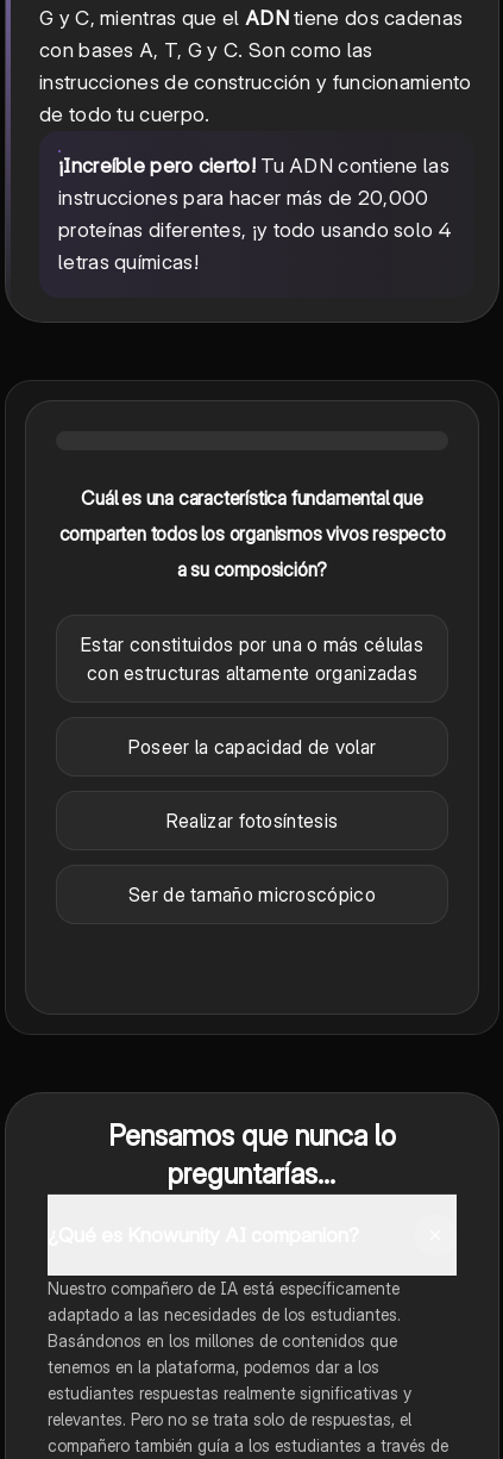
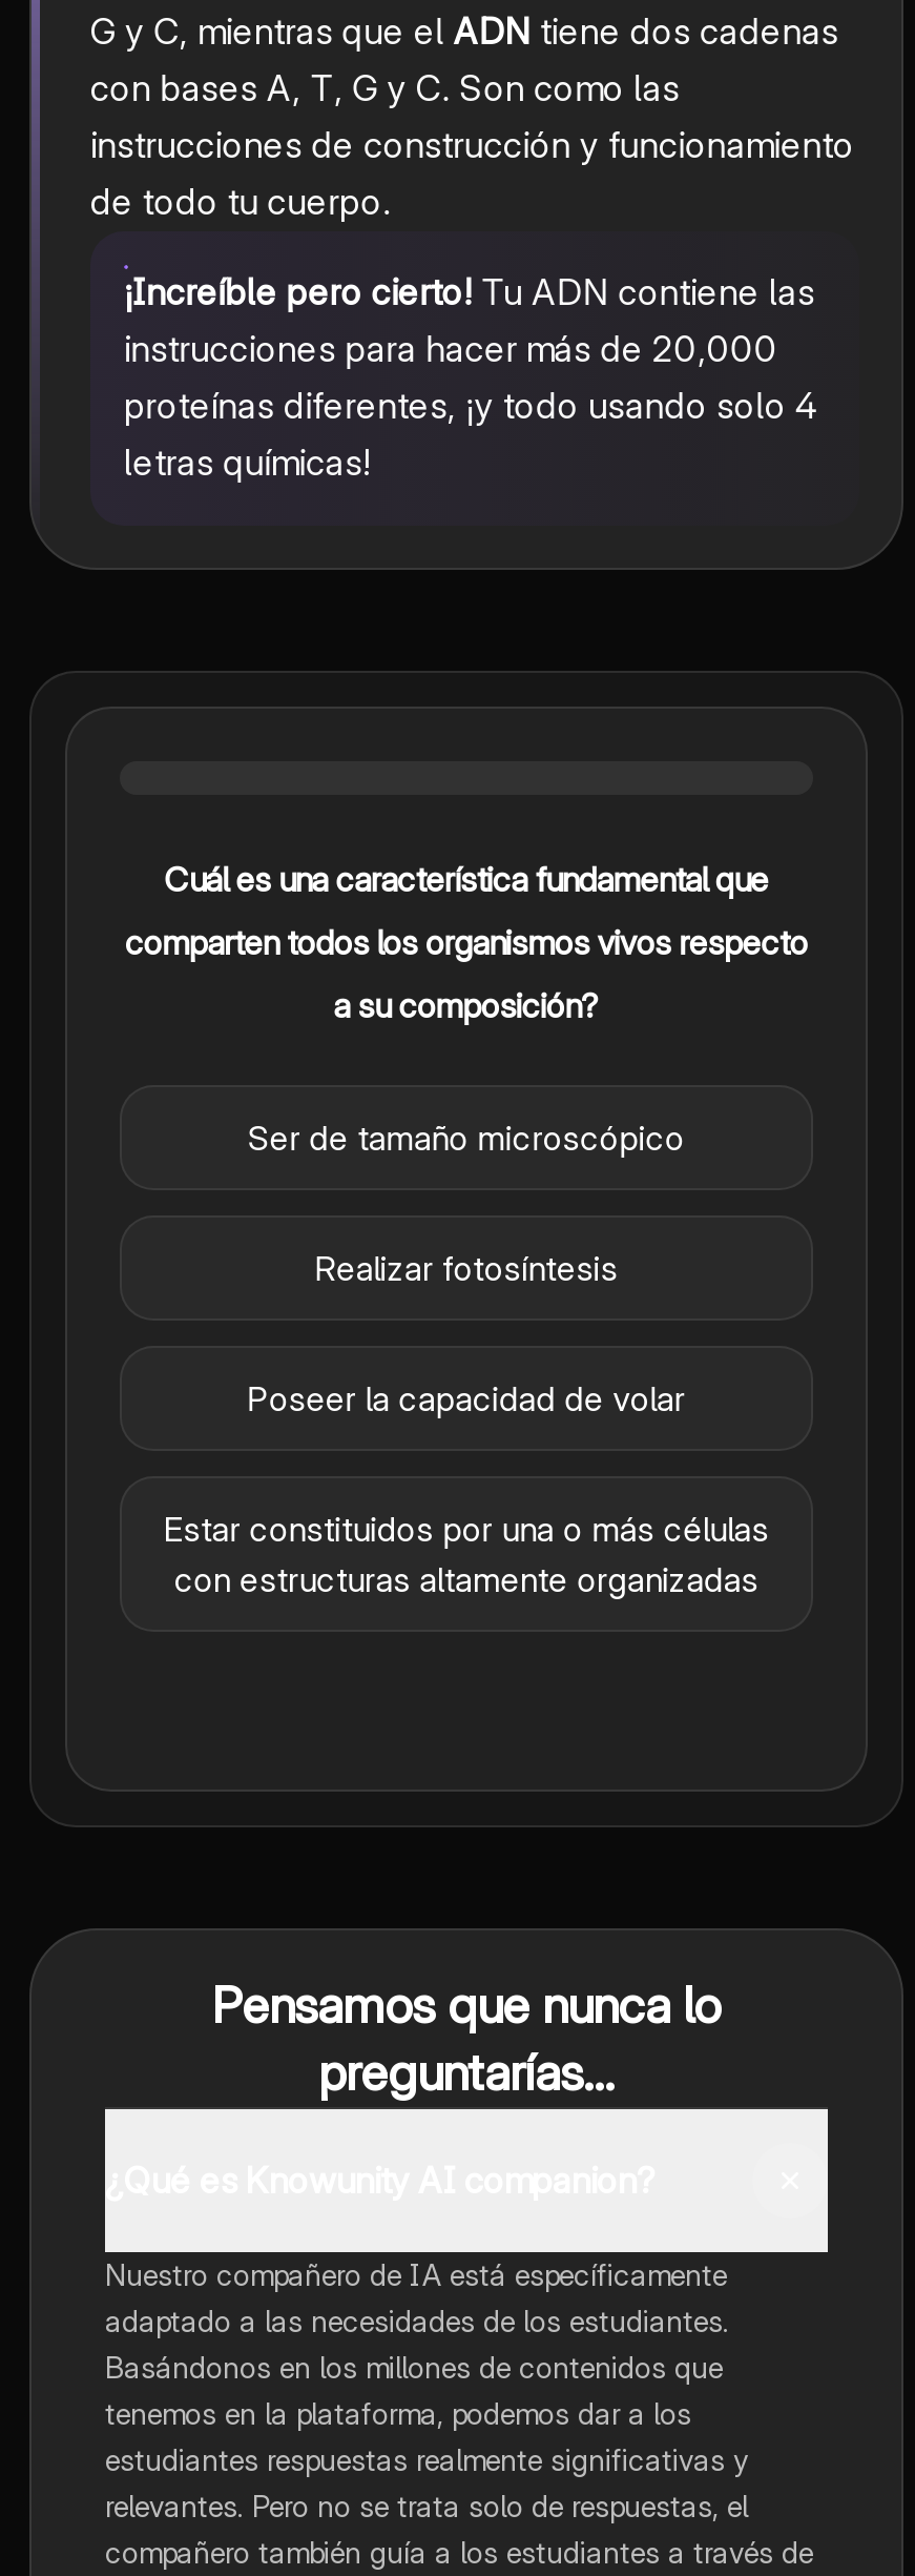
moved down: Estar constituidos por una o más células | con estructuras altamente organizadas

moved up: Poseer la capacidad de volar | Realizar fotosíntesis | Ser de tamaño microscópico
